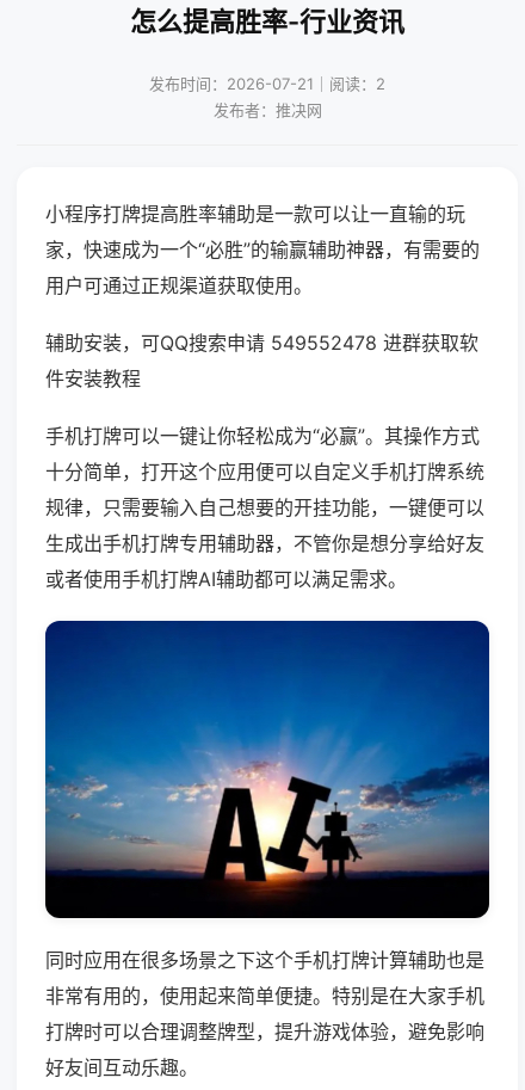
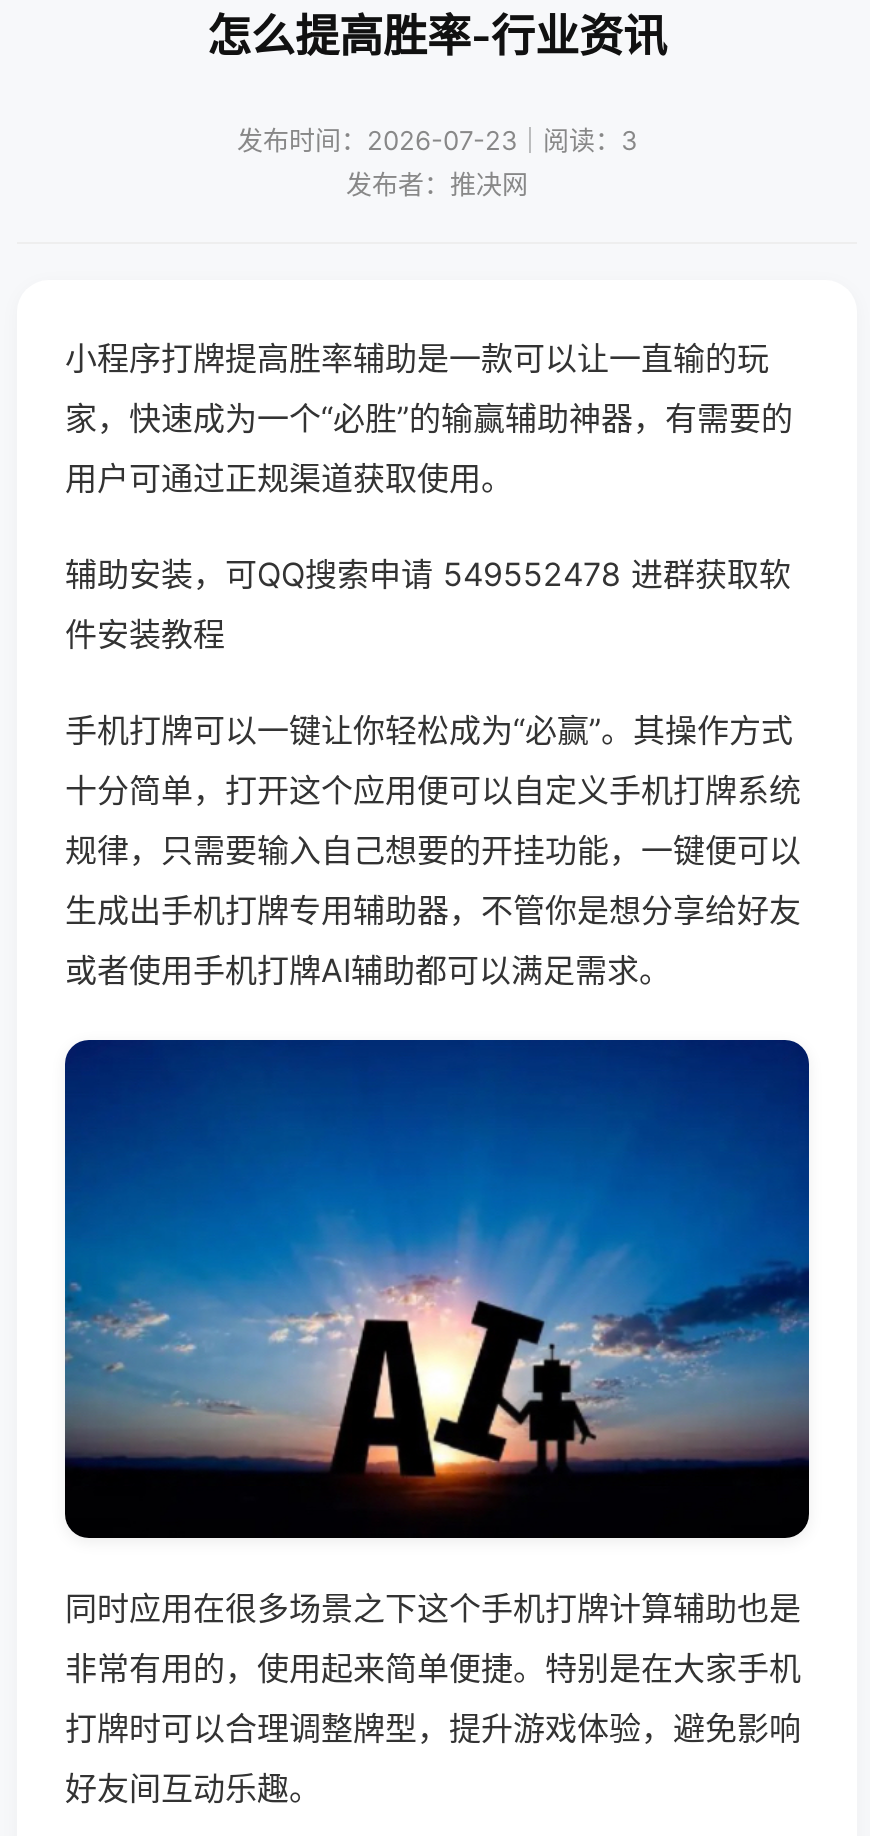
- 发布时间：2026-07-21｜阅读：2
+ 发布时间：2026-07-23｜阅读：3
